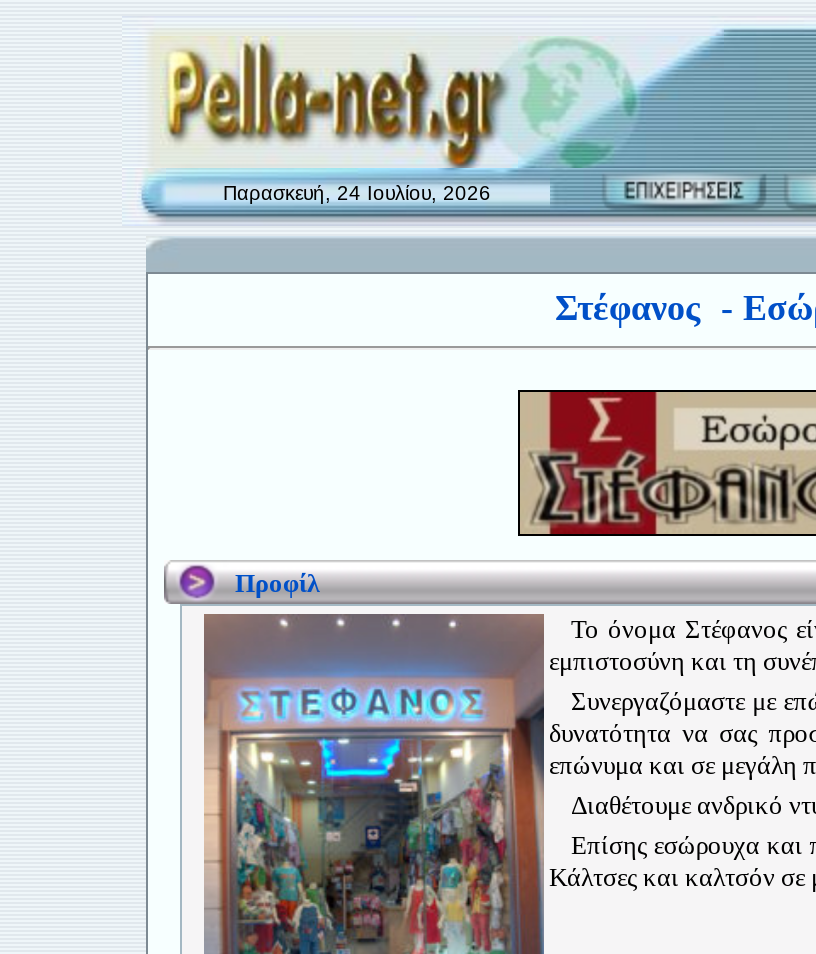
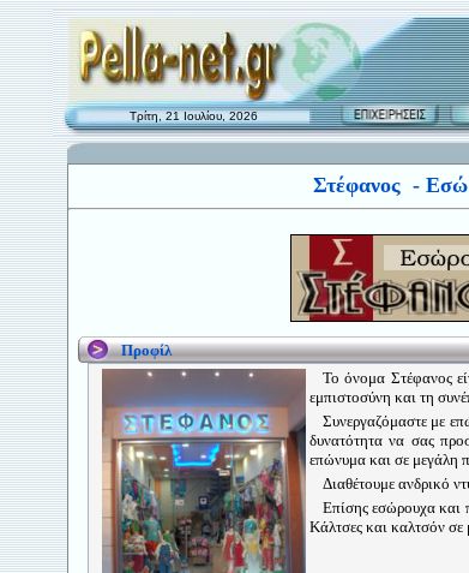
- Παρασκευή, 24 Ιουλίου, 2026
+ Τρίτη, 21 Ιουλίου, 2026
